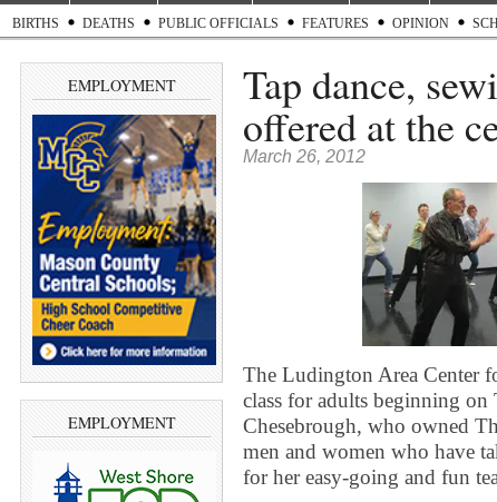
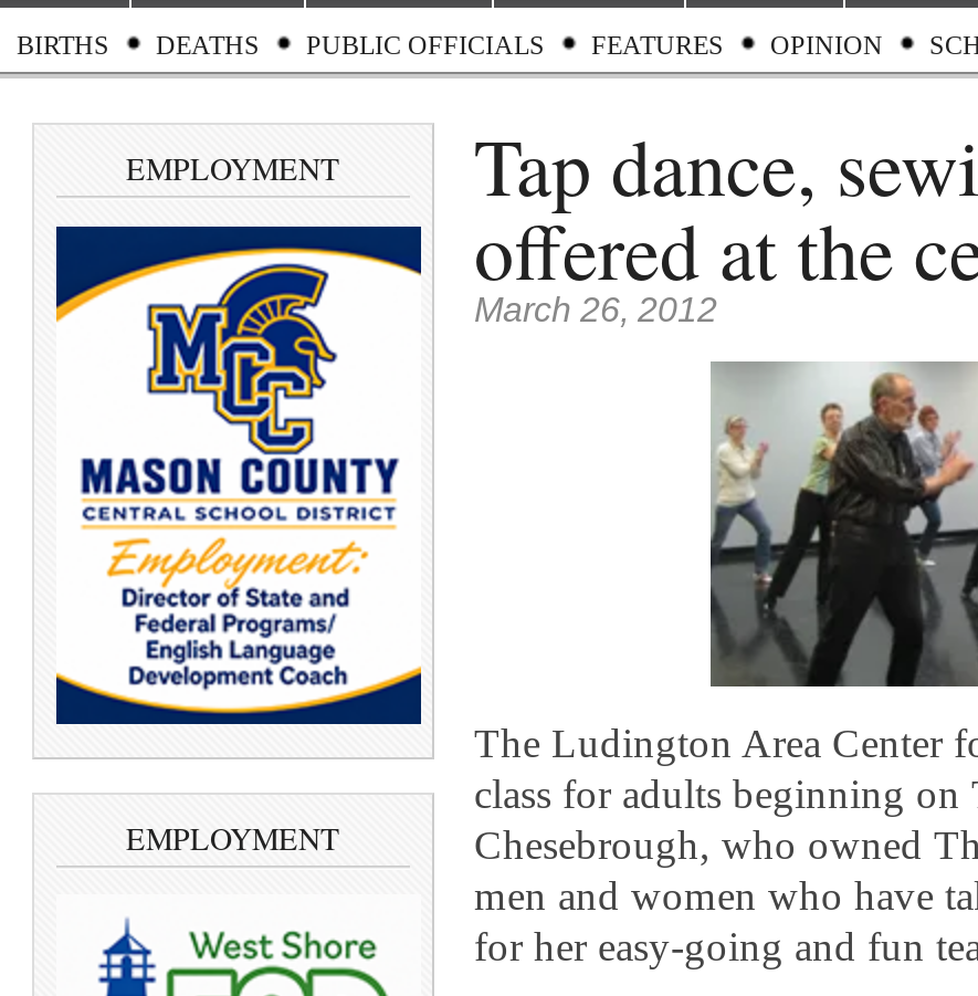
- [image]
+ [image]
